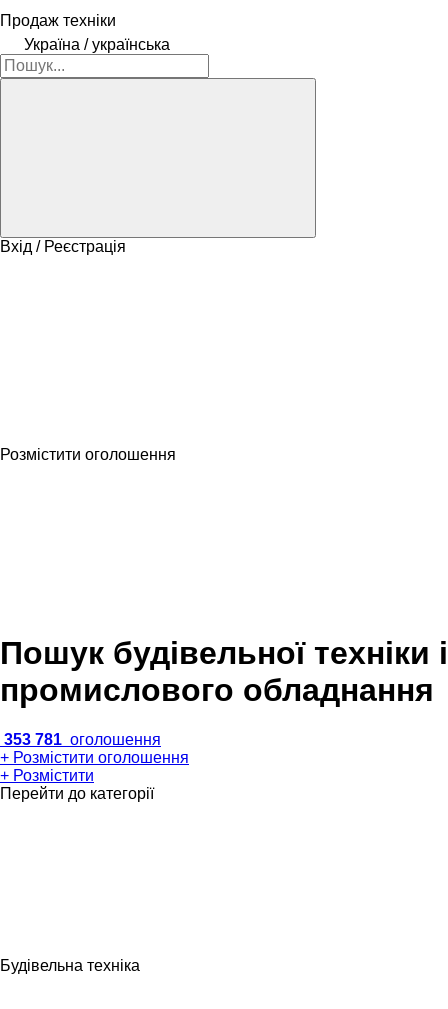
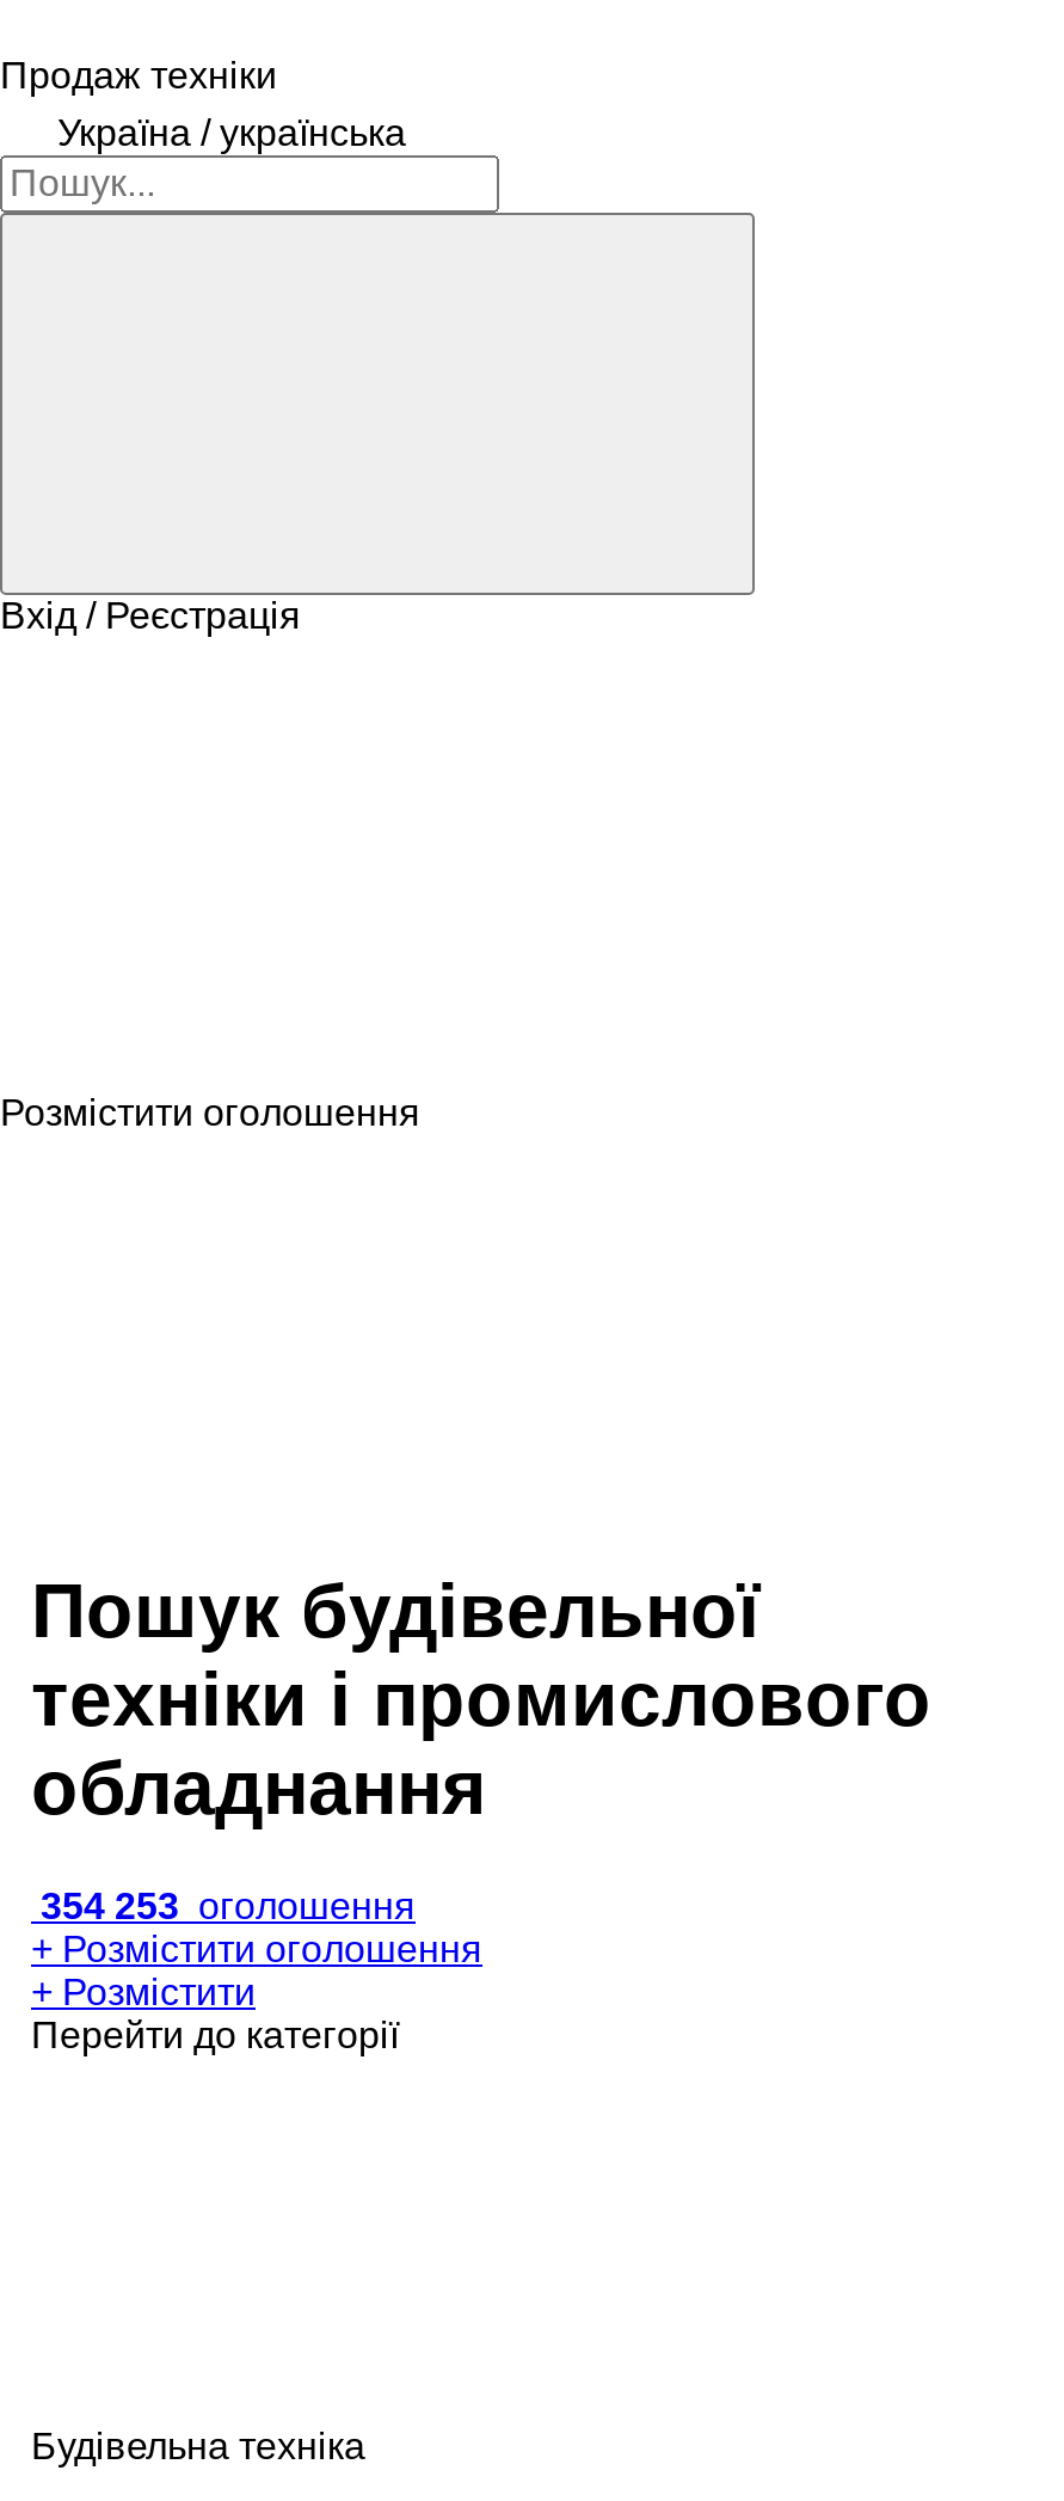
- 353 781 оголошення
+ 354 253 оголошення
